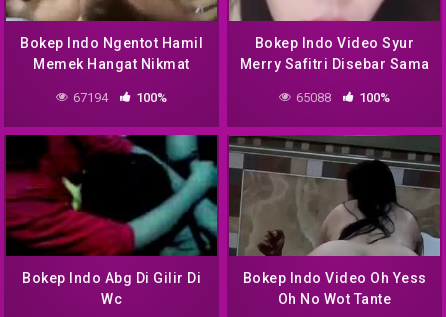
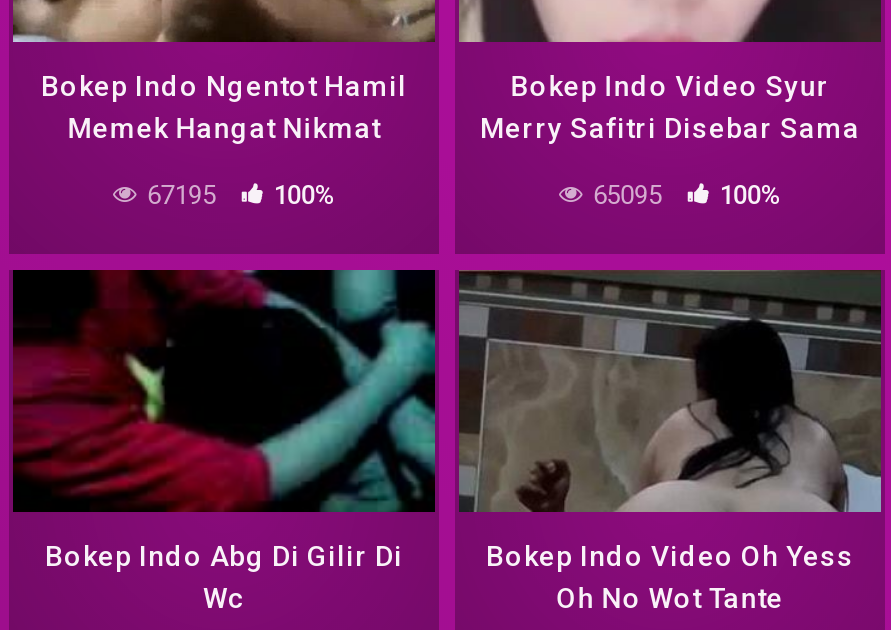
- 67194 100%
+ 67195 100%

- 65088 100%
+ 65095 100%
